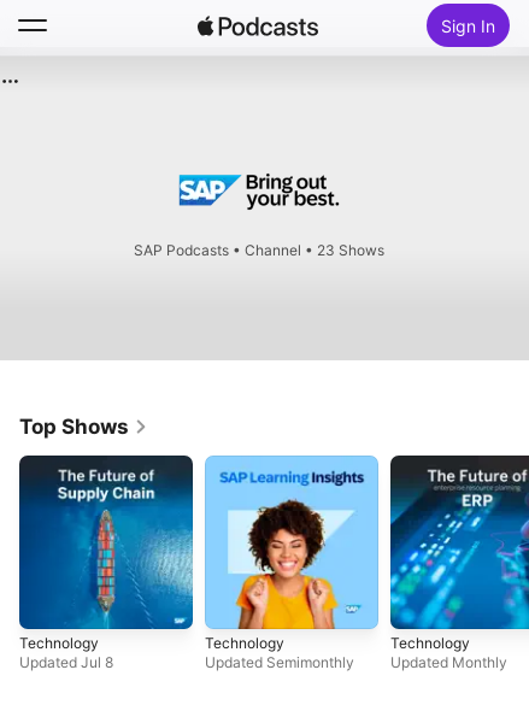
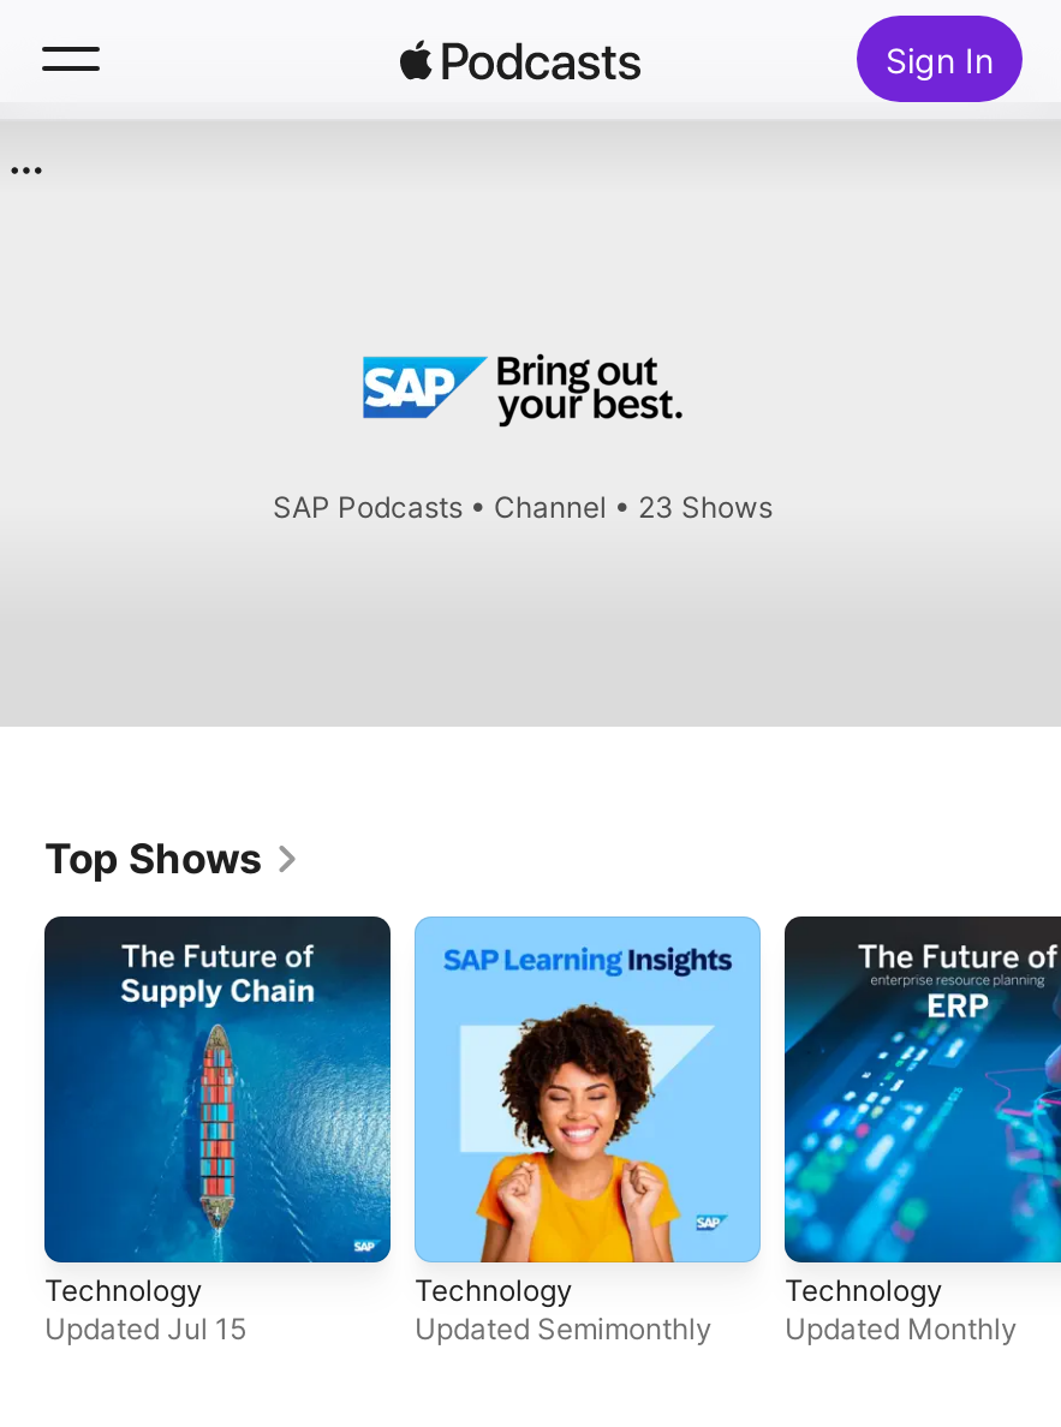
- Updated Jul 8
+ Updated Jul 15
